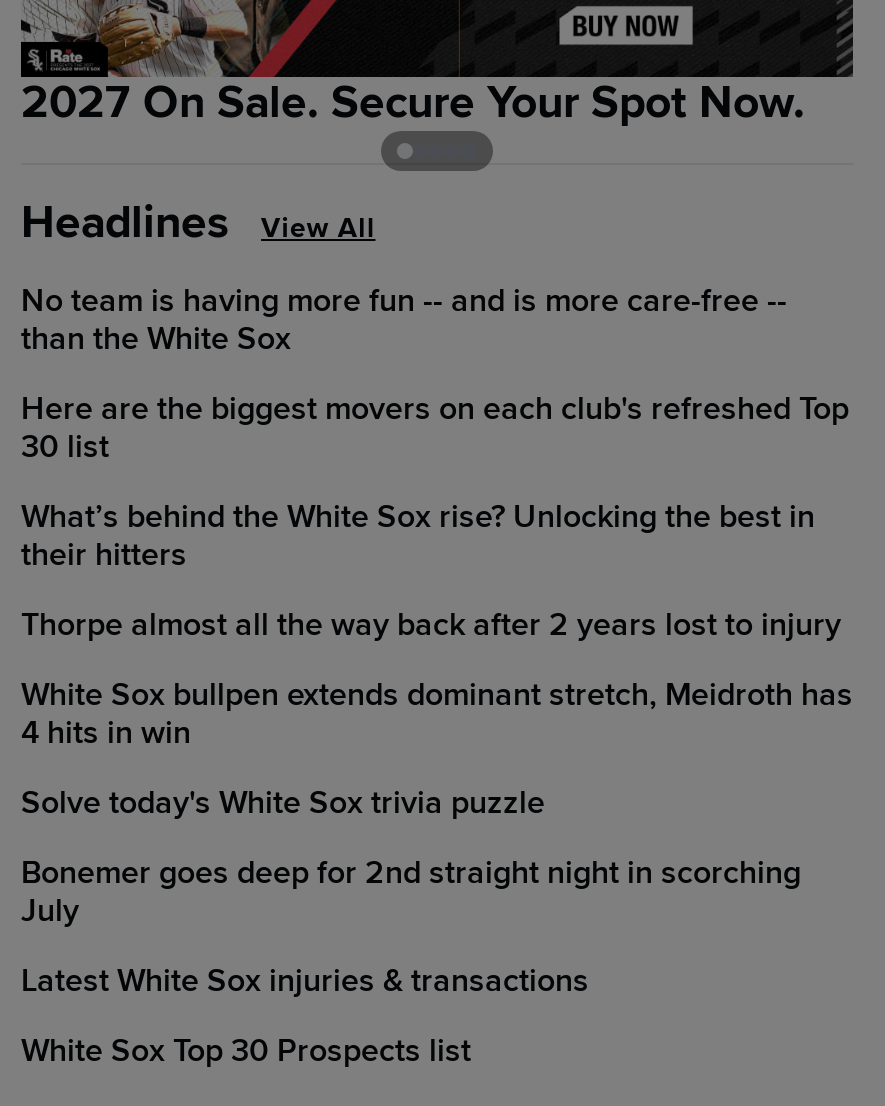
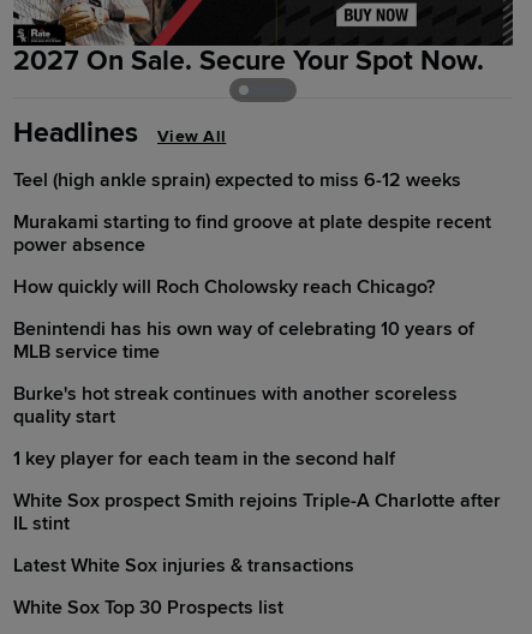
- No team is having more fun -- and is more care-free --
- than the White Sox
+ Teel (high ankle sprain) expected to miss 6-12 weeks

- Here are the biggest movers on each club's refreshed Top
- 30 list
+ Murakami starting to find groove at plate despite recent
+ power absence

- What’s behind the White Sox rise? Unlocking the best in
- their hitters
+ How quickly will Roch Cholowsky reach Chicago?

- Thorpe almost all the way back after 2 years lost to injury
+ Benintendi has his own way of celebrating 10 years of
+ MLB service time

- White Sox bullpen extends dominant stretch, Meidroth has
- 4 hits in win
+ Burke's hot streak continues with another scoreless
+ quality start

- Solve today's White Sox trivia puzzle
+ 1 key player for each team in the second half

- Bonemer goes deep for 2nd straight night in scorching
- July
+ White Sox prospect Smith rejoins Triple-A Charlotte after
+ IL stint
